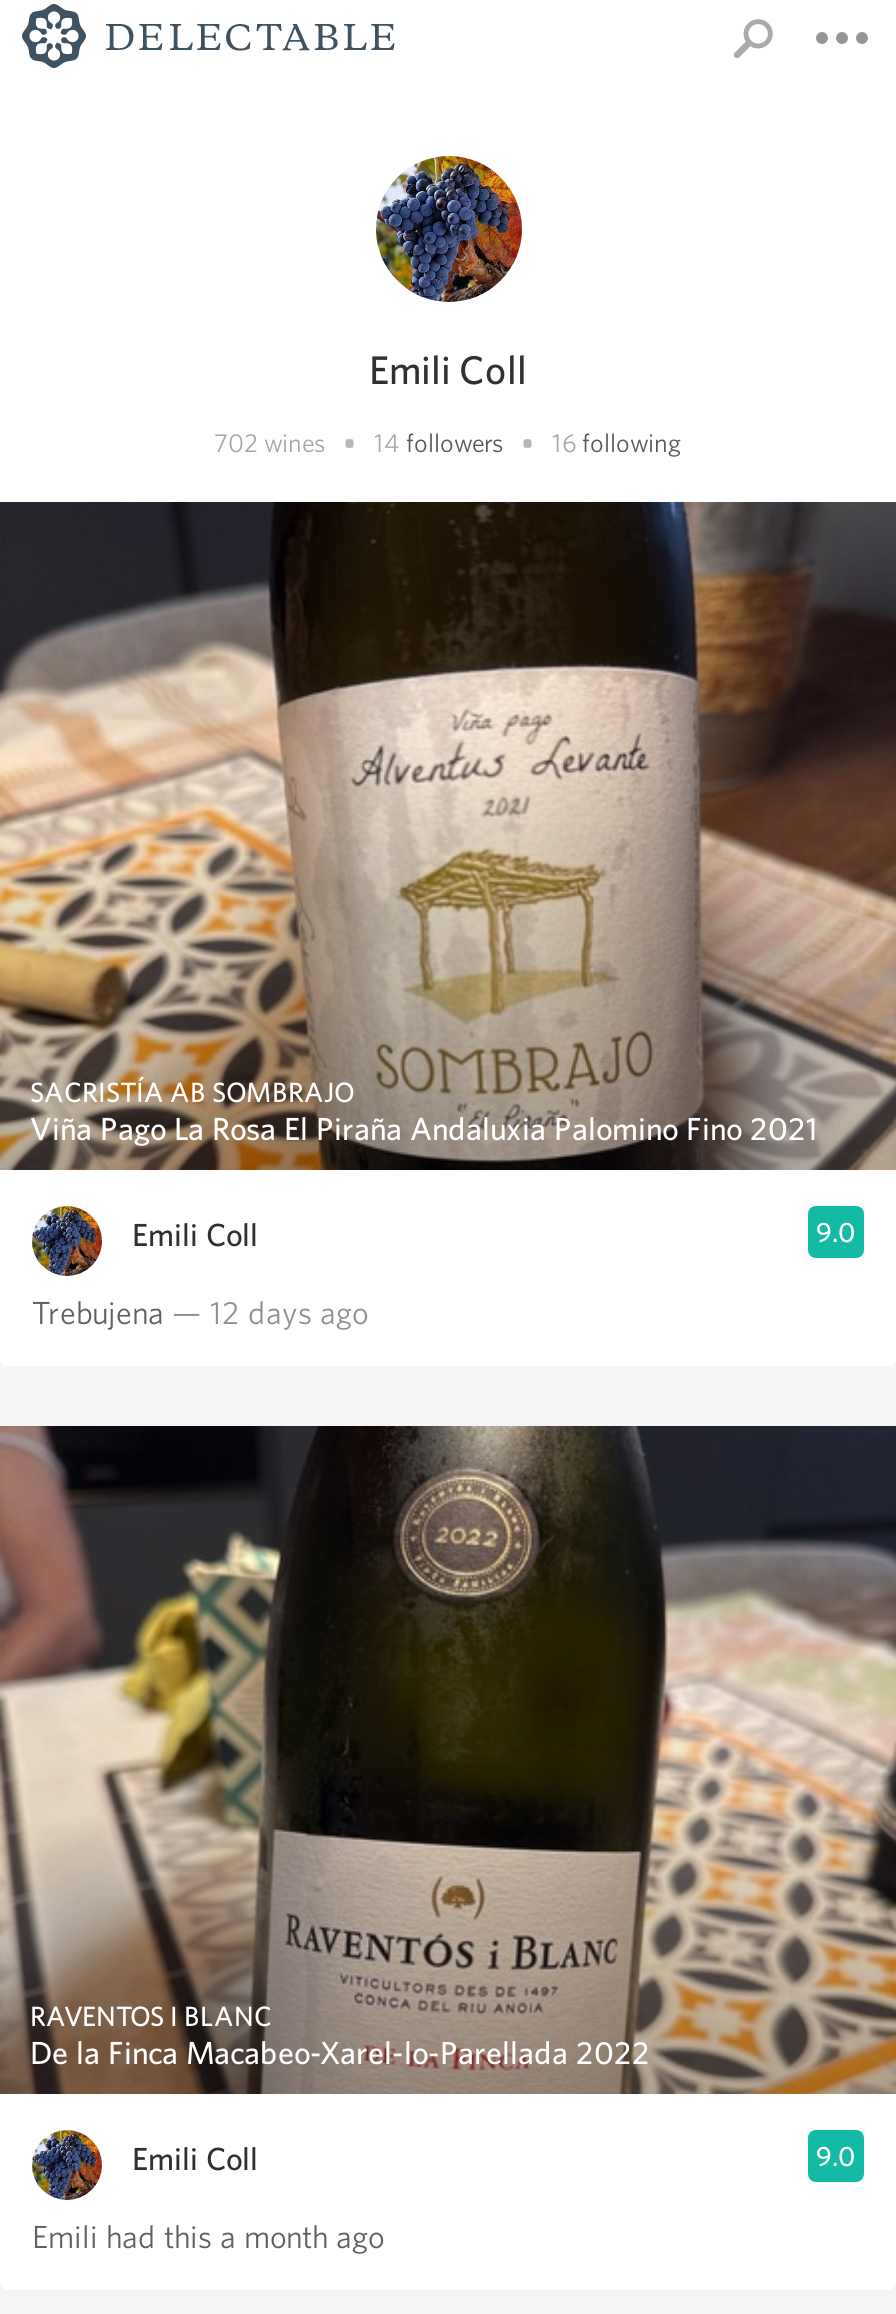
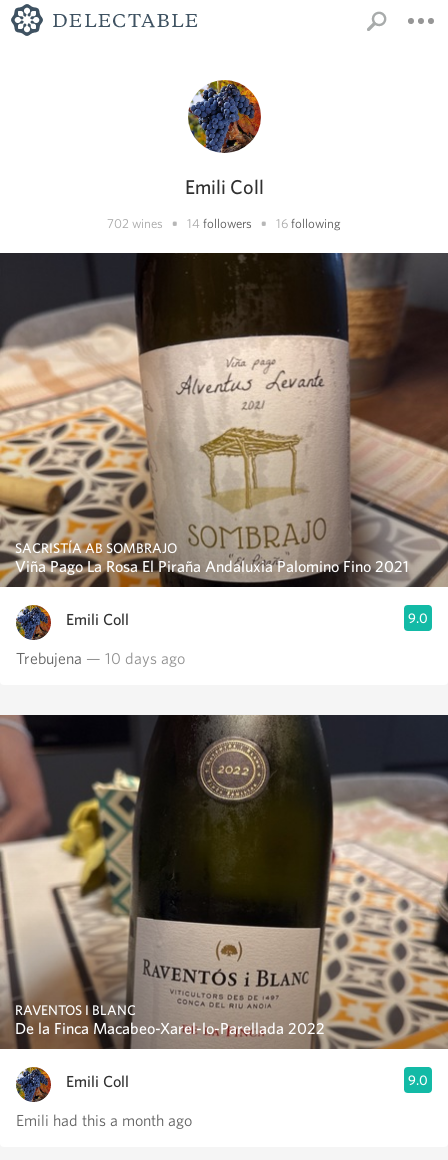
- Trebujena — 12 days ago
+ Trebujena — 10 days ago
